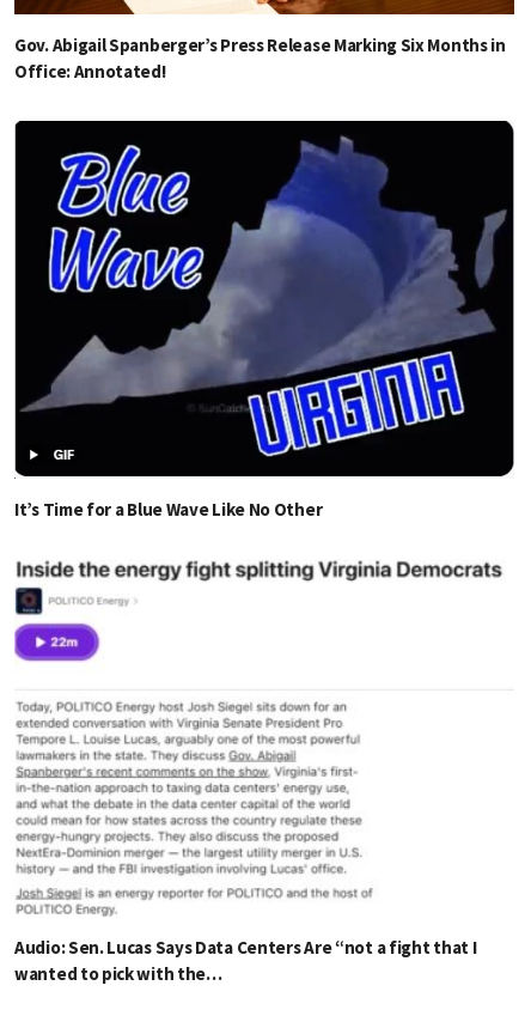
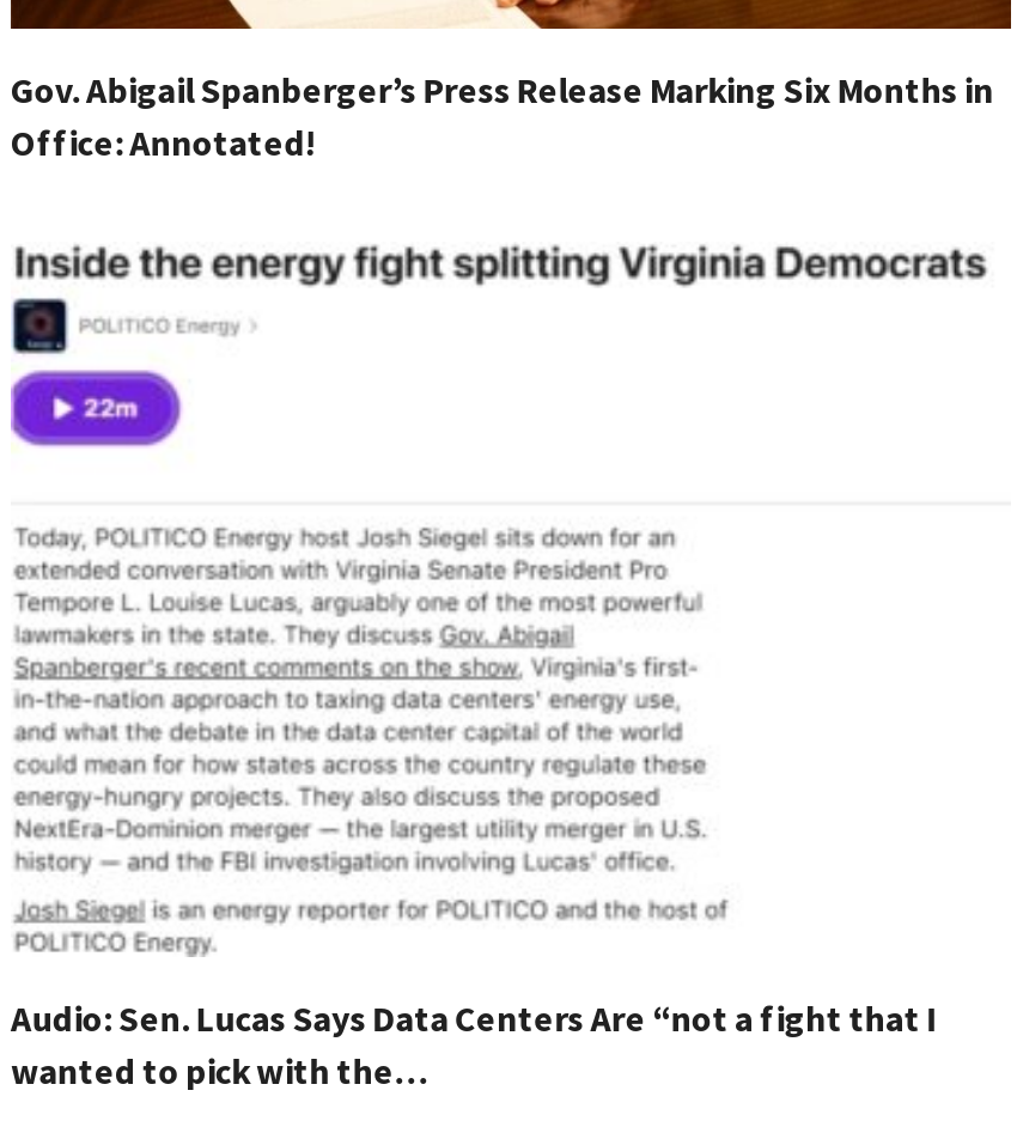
- [image]
- It’s Time for a Blue Wave Like No Other
